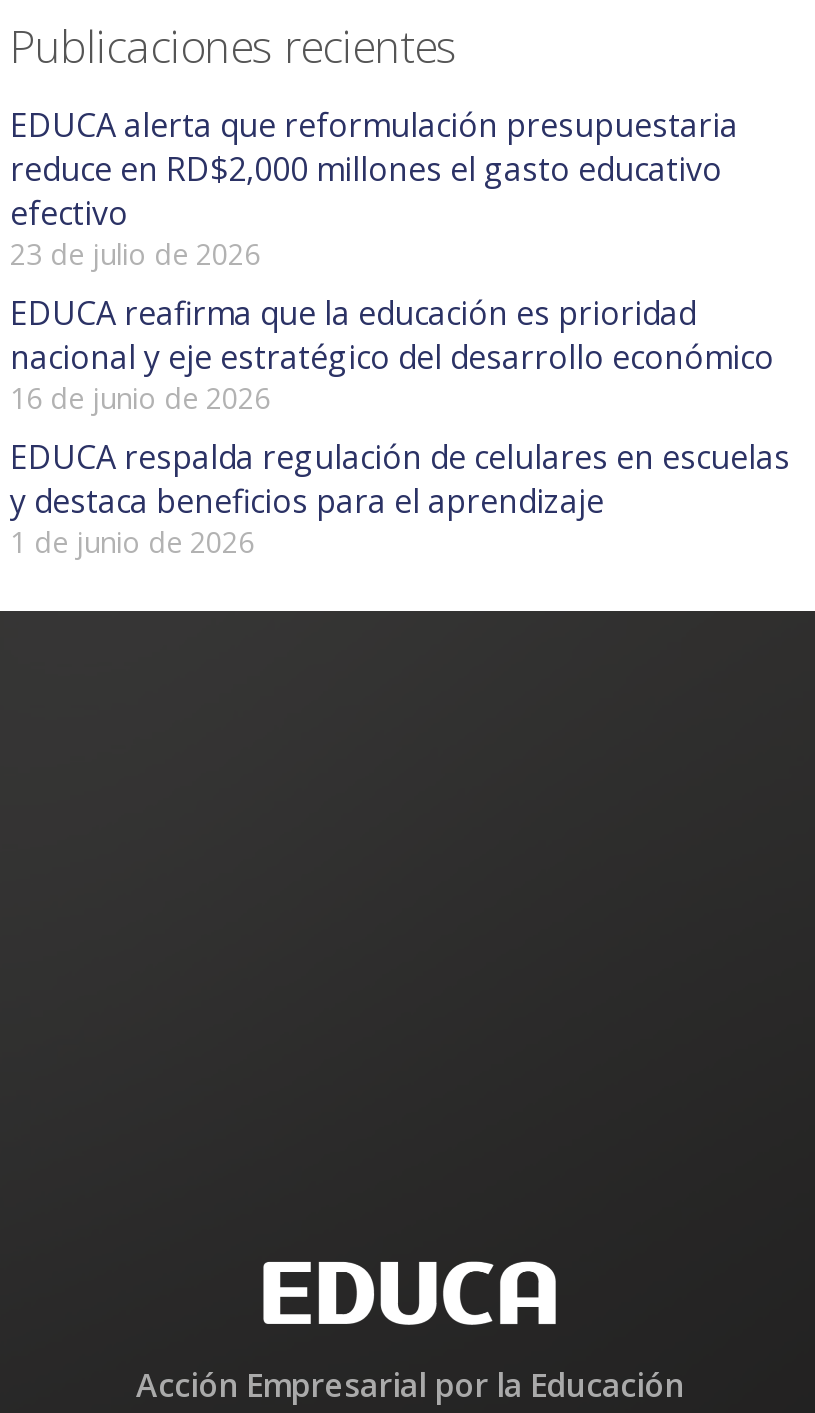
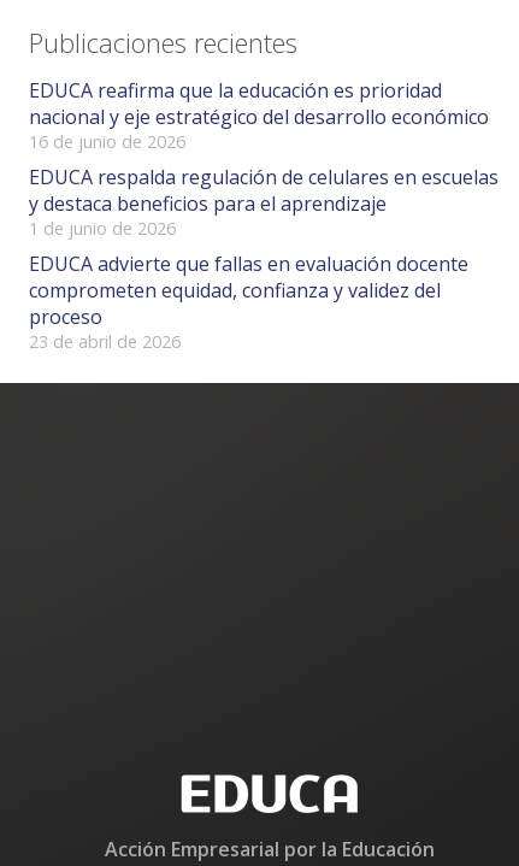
- EDUCA alerta que reformulación presupuestaria
- reduce en RD$2,000 millones el gasto educativo
- efectivo
- 23 de julio de 2026

moved up: EDUCA reafirma que la educación es prioridad | nacional y eje estratégico del desarrollo económico | 16 de junio de 2026 | EDUCA respalda regulación de celulares en escuelas | y destaca beneficios para el aprendizaje | 1 de junio de 2026

+ EDUCA advierte que fallas en evaluación docente
+ comprometen equidad, confianza y validez del
+ proceso
+ 23 de abril de 2026
